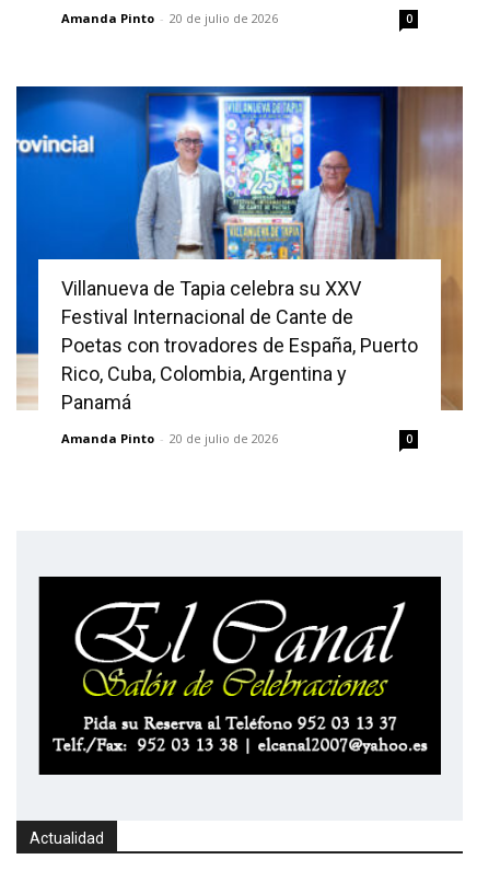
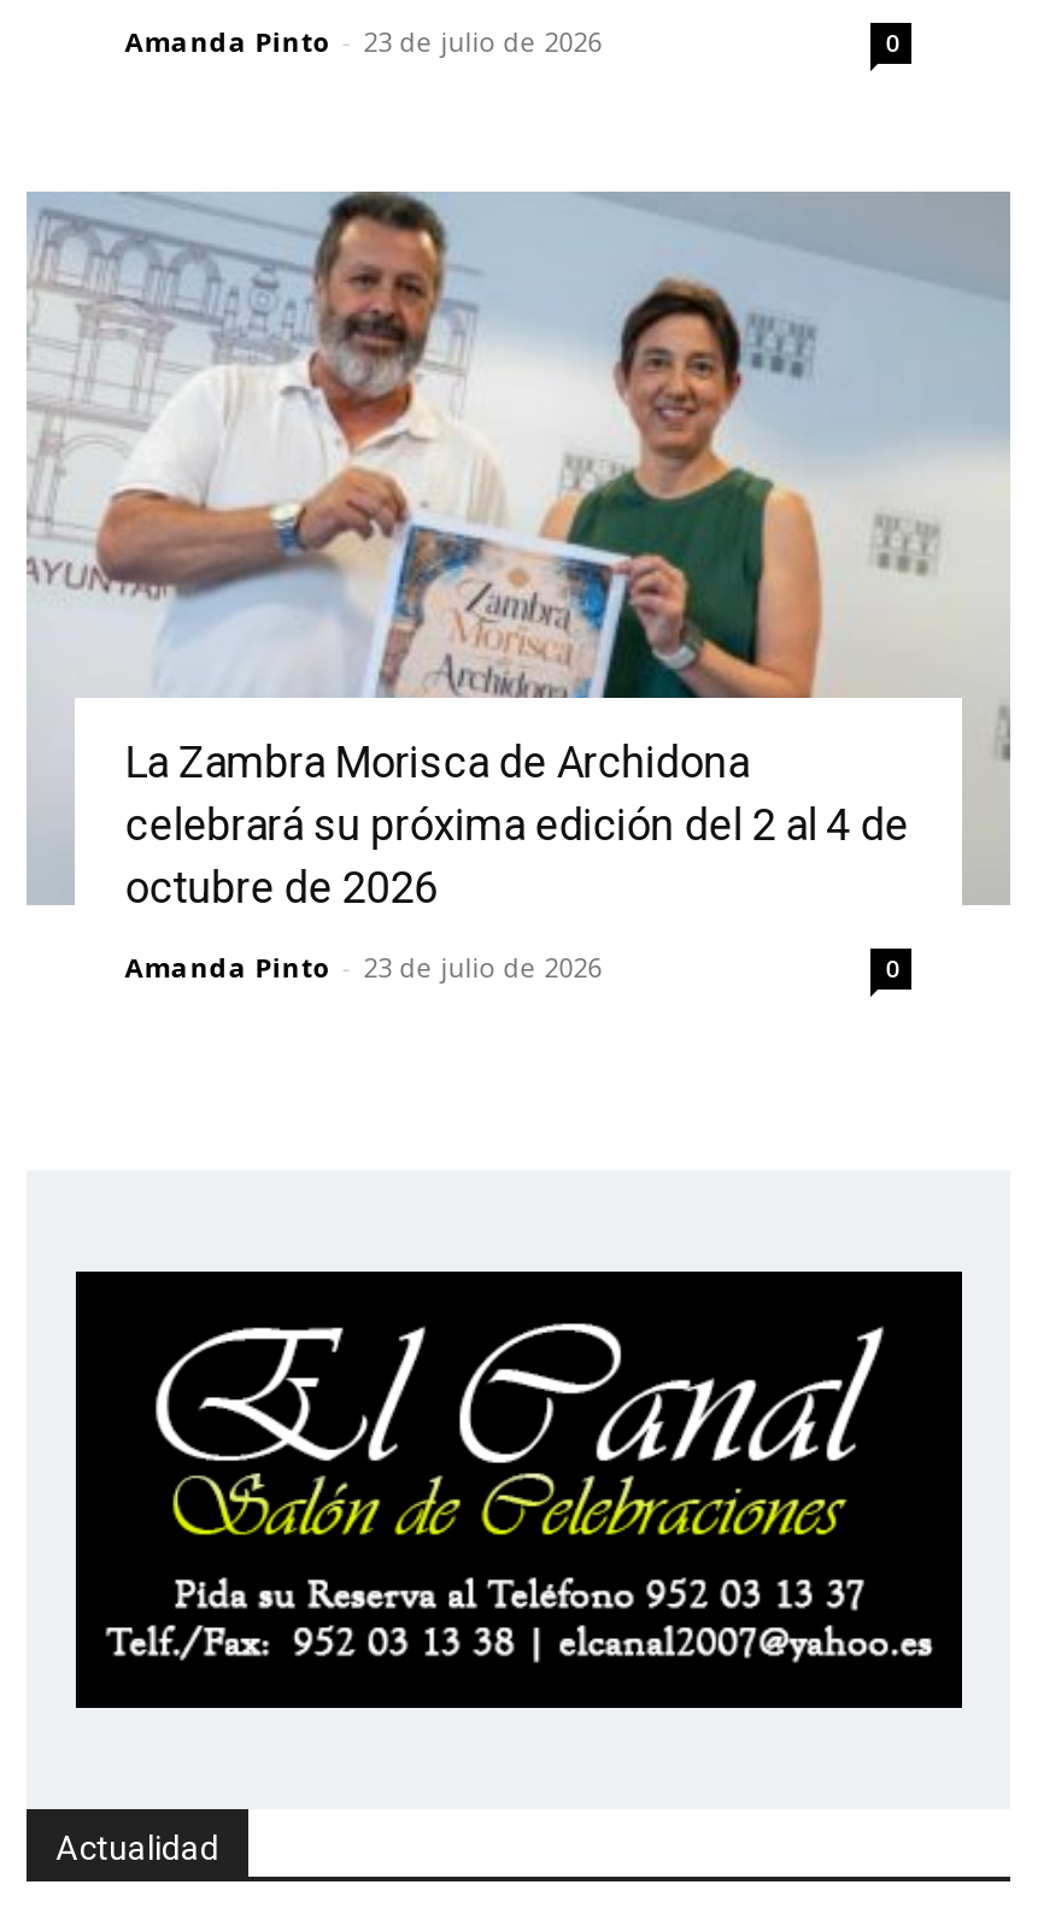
- Amanda Pinto - 20 de julio de 2026
+ Amanda Pinto - 23 de julio de 2026

- [image]
- Villanueva de Tapia celebra su XXV
- Festival Internacional de Cante de
- Poetas con trovadores de España, Puerto
- Rico, Cuba, Colombia, Argentina y
- Panamá
+ [image]
+ La Zambra Morisca de Archidona
+ celebrará su próxima edición del 2 al 4 de
+ octubre de 2026

- Amanda Pinto - 20 de julio de 2026
+ Amanda Pinto - 23 de julio de 2026
